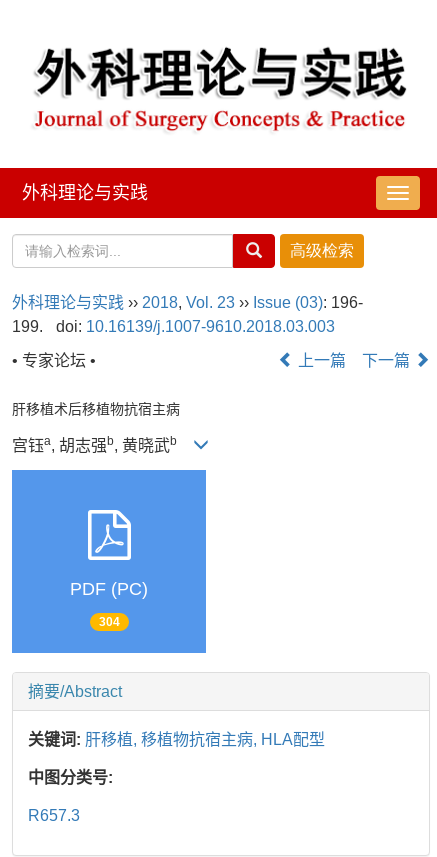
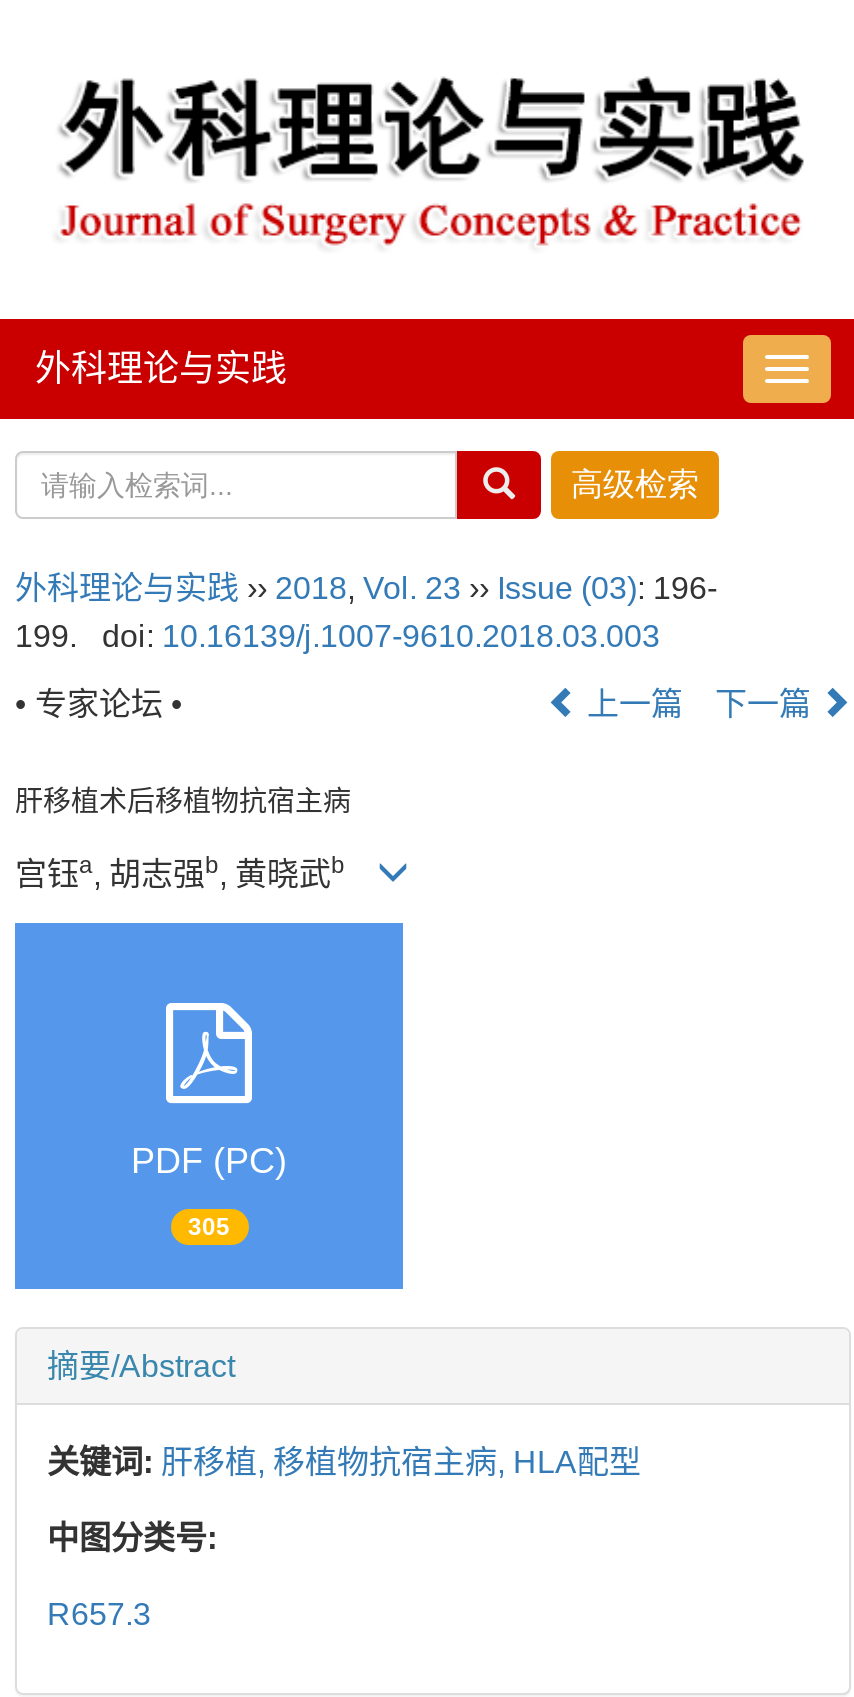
- 304
+ 305
